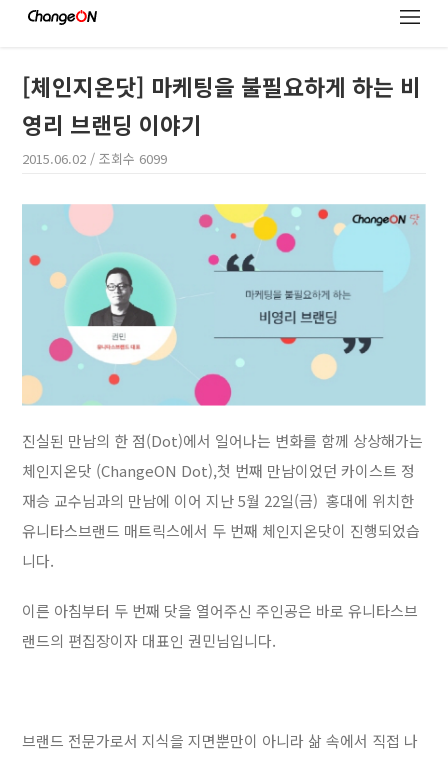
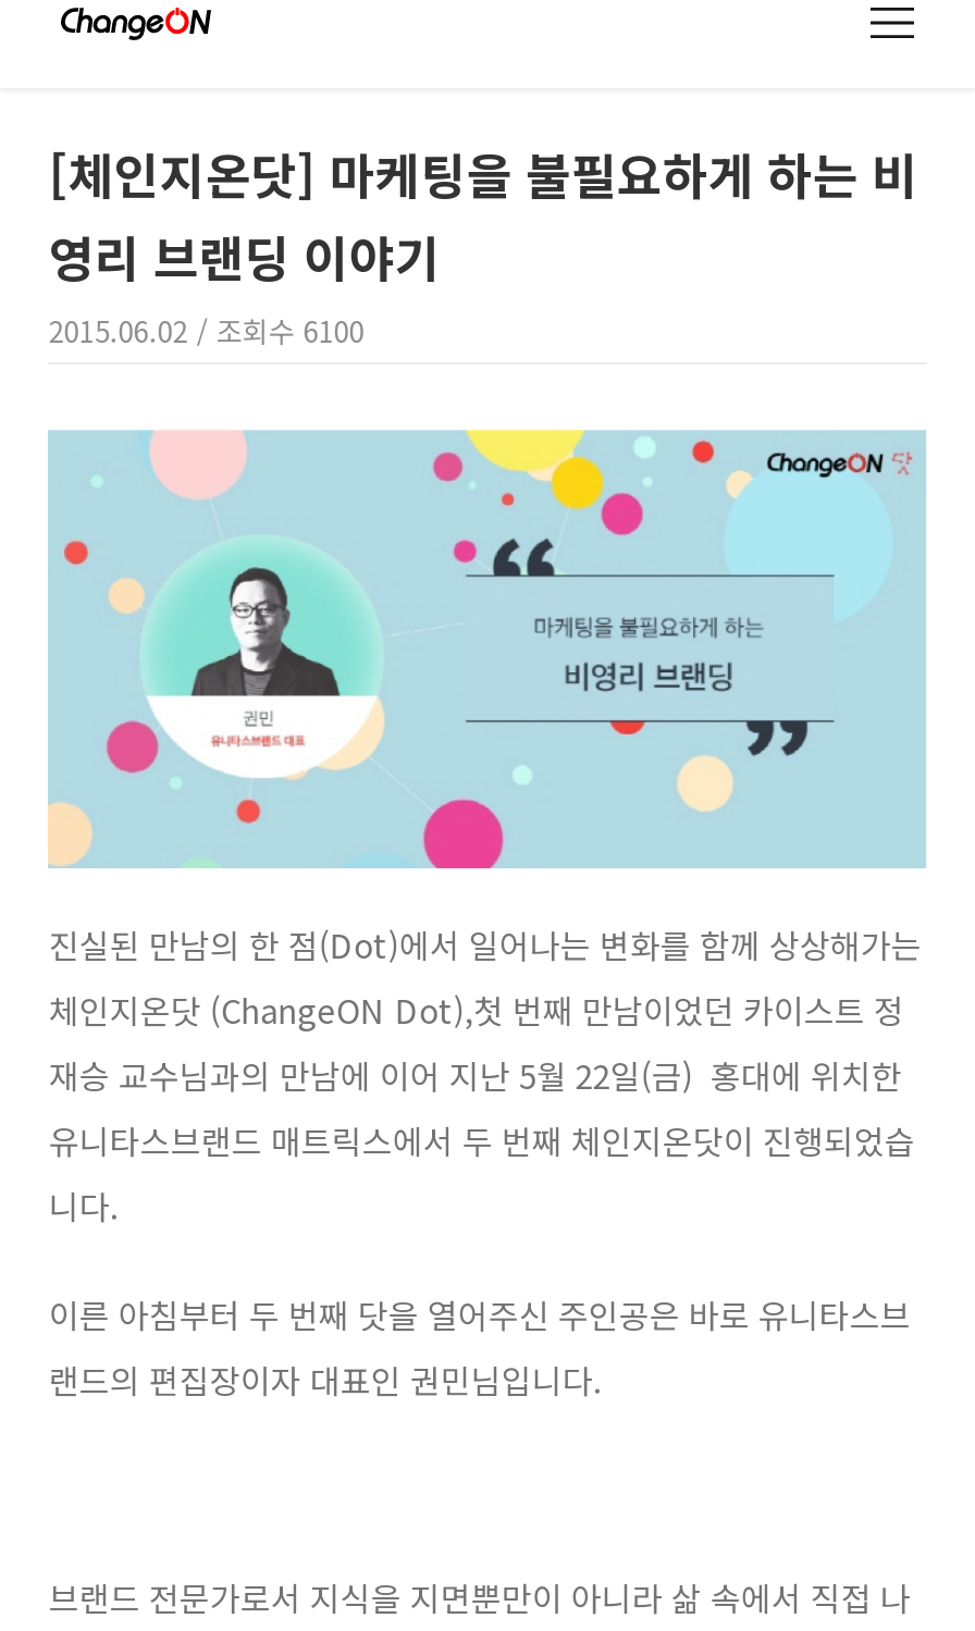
- 2015.06.02 / 조회수 6099
+ 2015.06.02 / 조회수 6100
